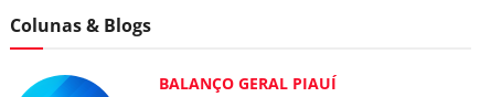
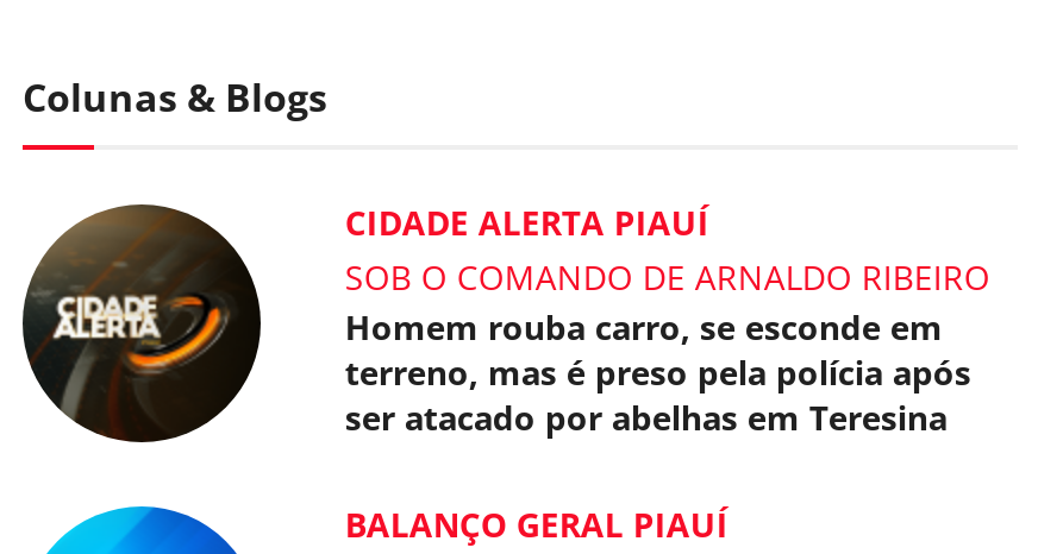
+ [image]
+ CIDADE ALERTA PIAUÍ
+ SOB O COMANDO DE ARNALDO RIBEIRO
+ Homem rouba carro, se esconde em
+ terreno, mas é preso pela polícia após
+ ser atacado por abelhas em Teresina
